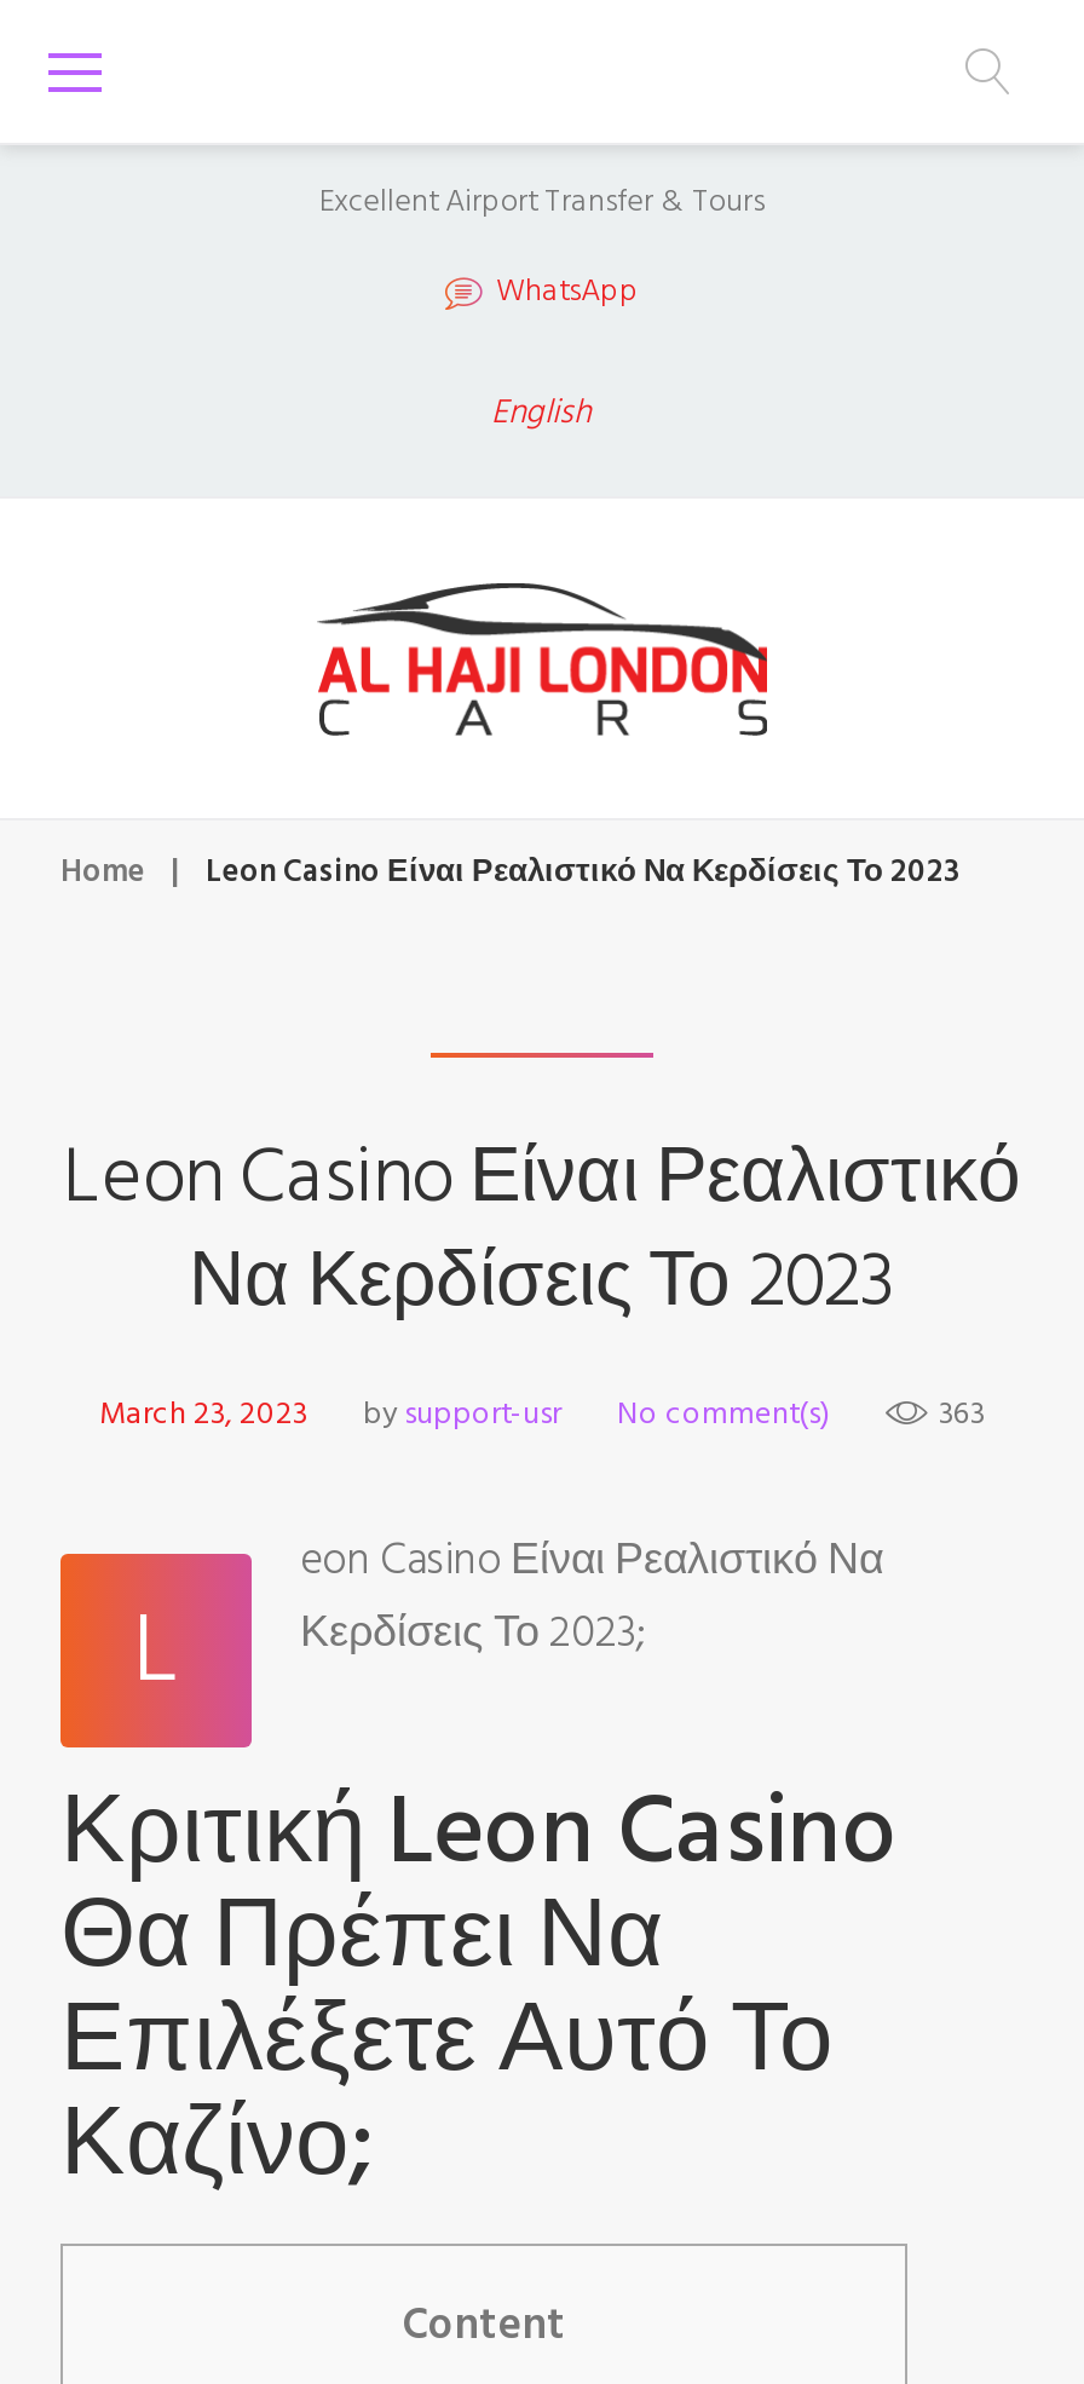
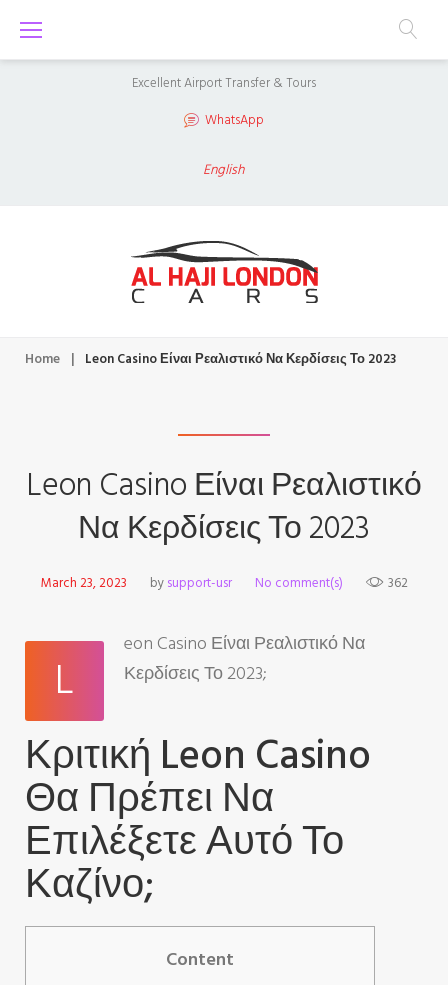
- 363
+ 362
